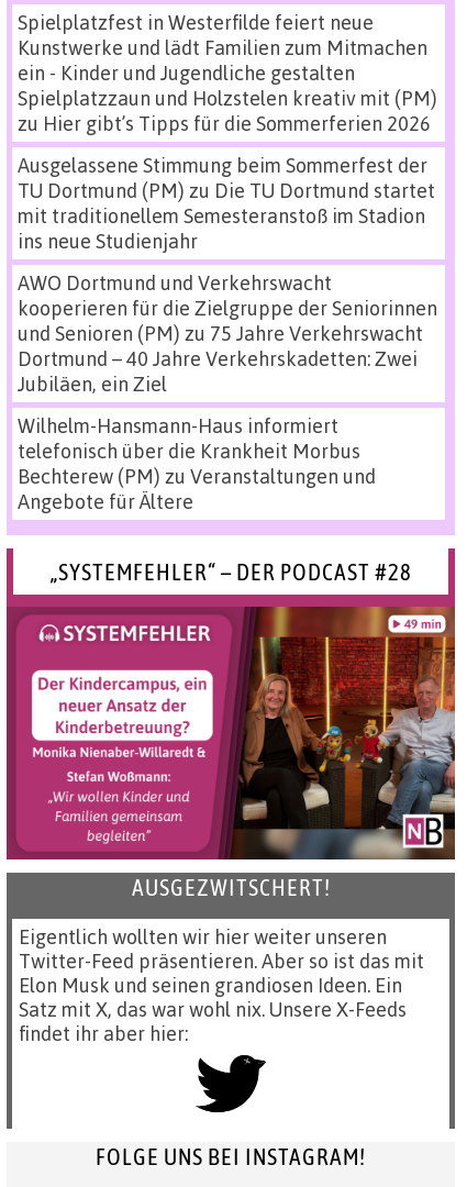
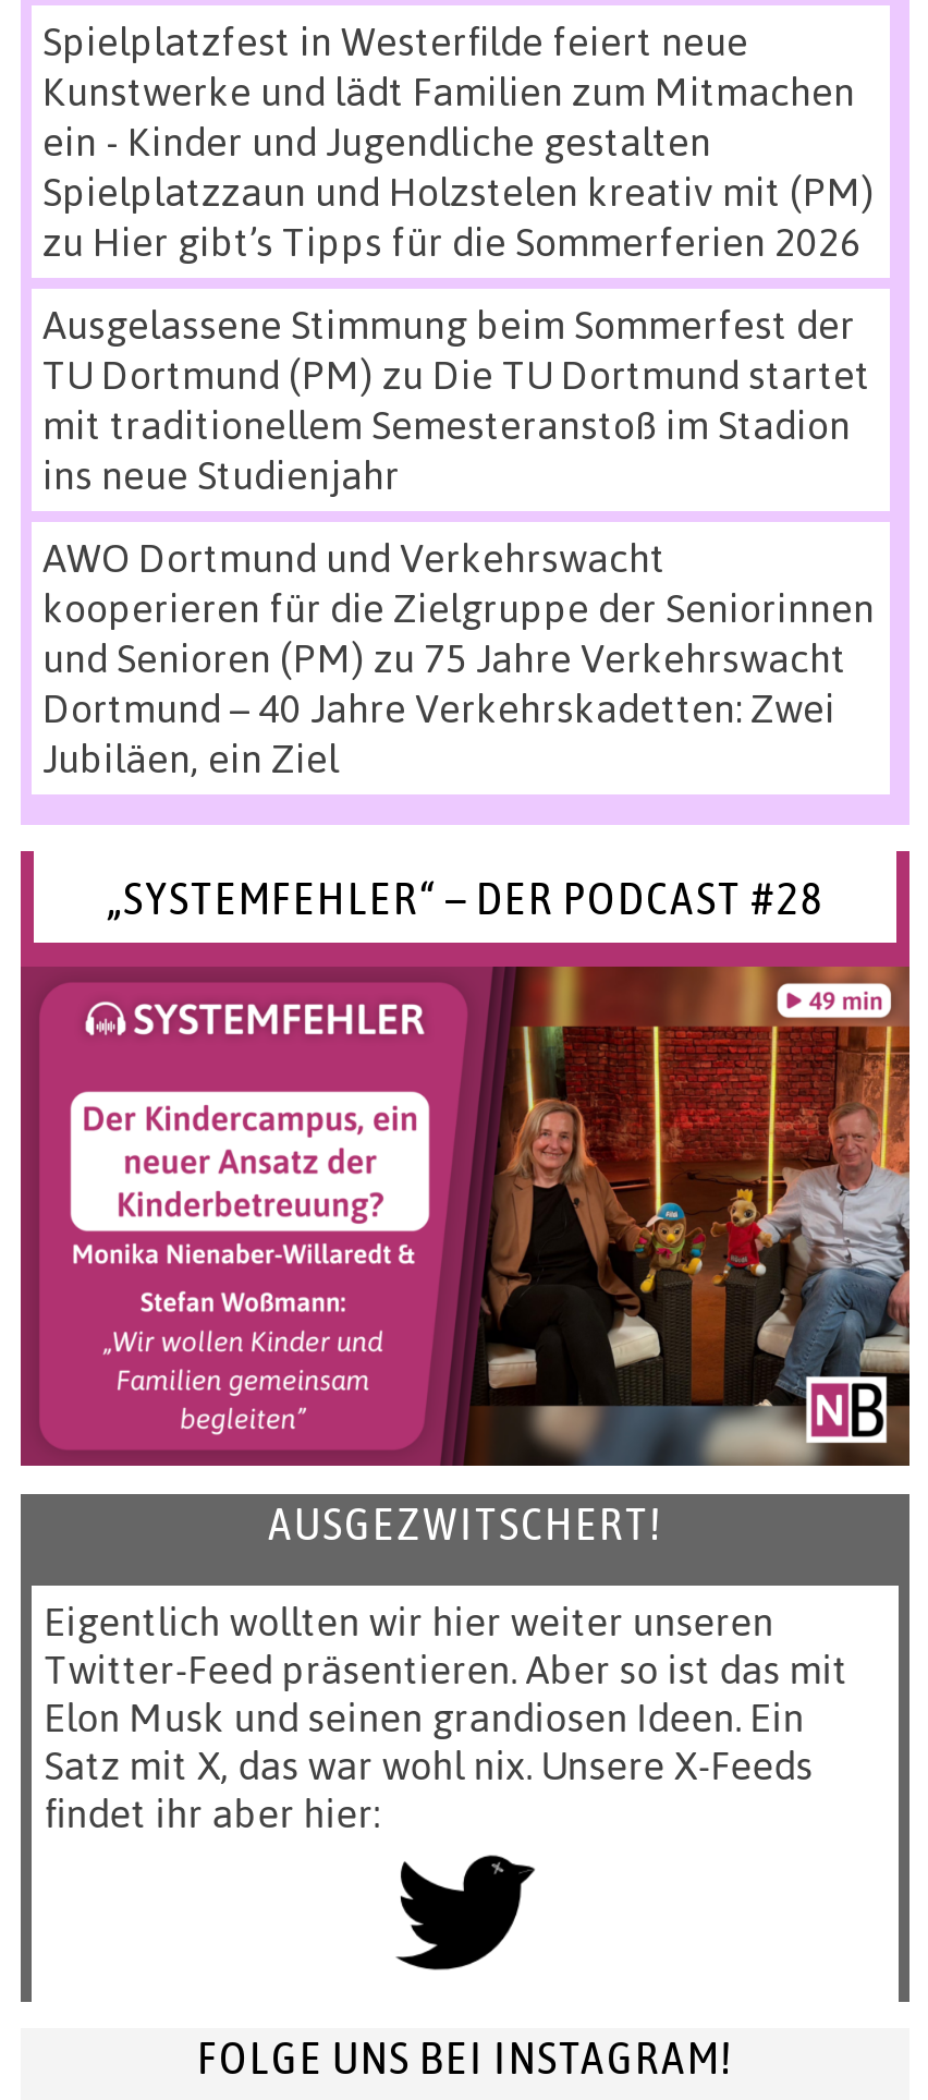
- Wilhelm-Hansmann-Haus informiert
- telefonisch über die Krankheit Morbus
- Bechterew (PM) zu Veranstaltungen und
- Angebote für Ältere
